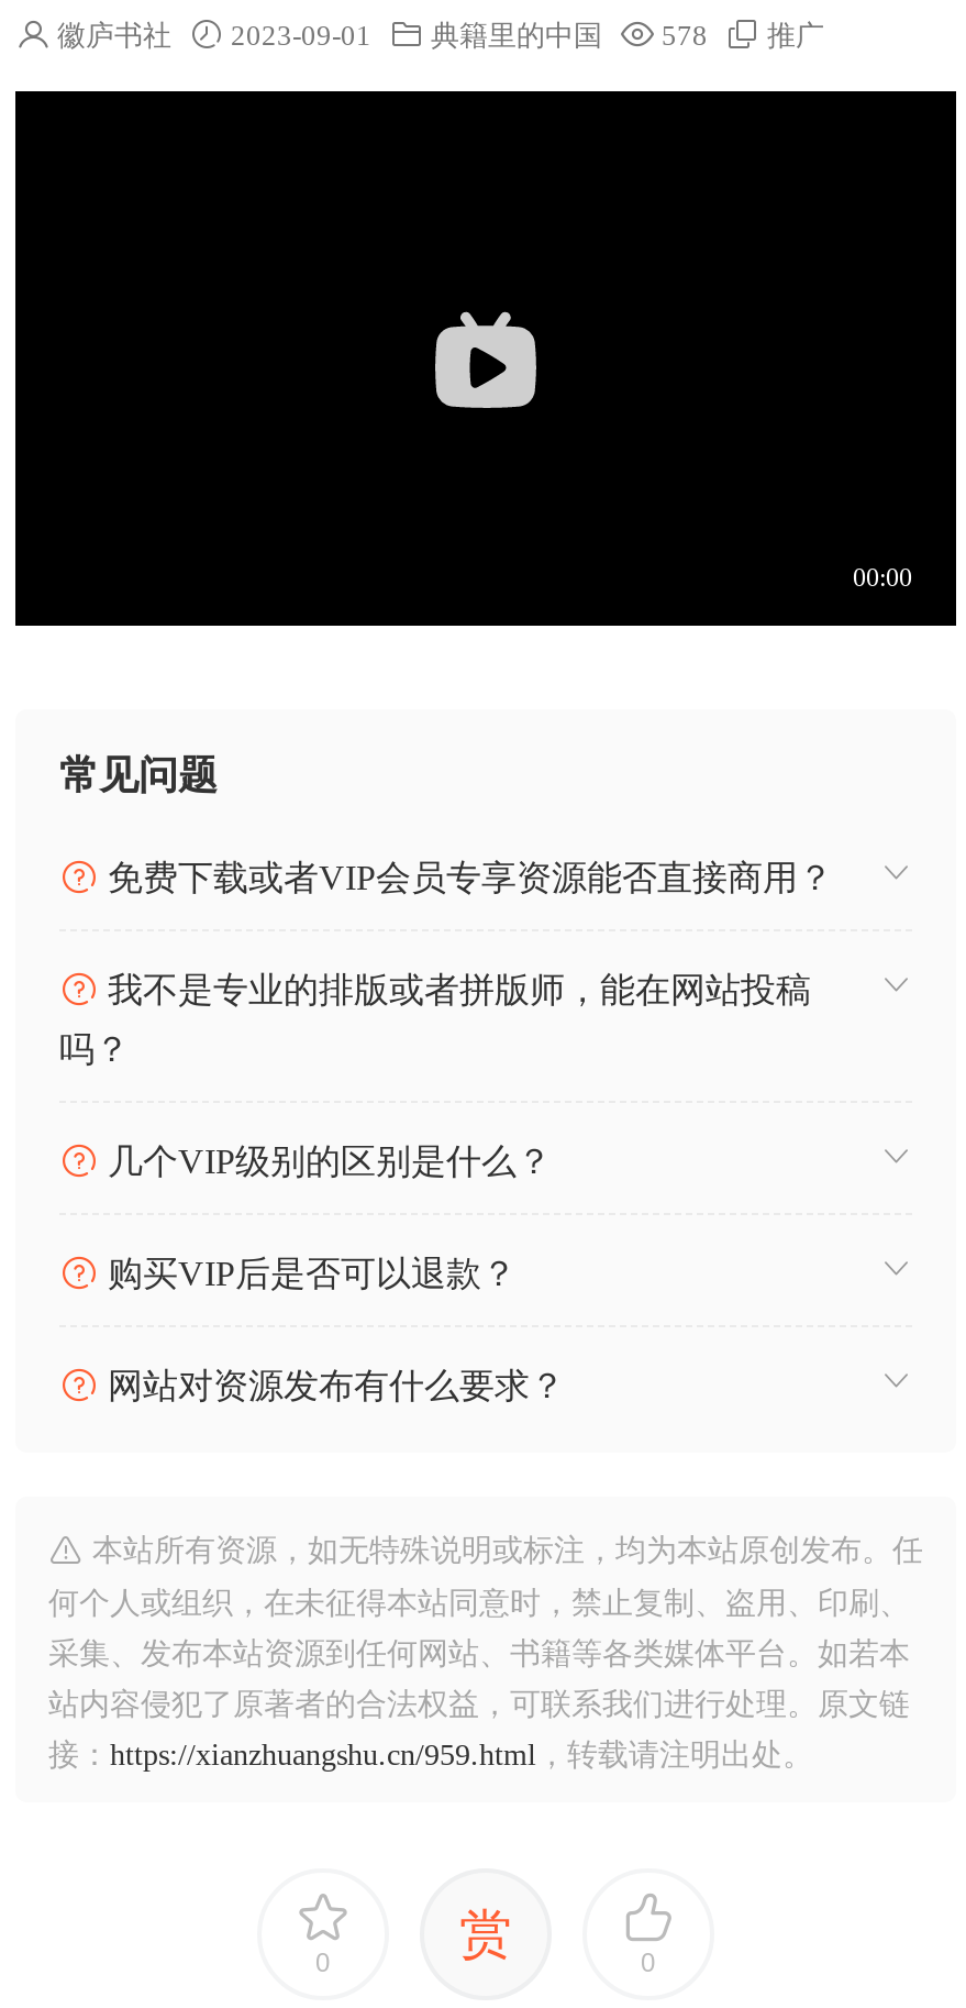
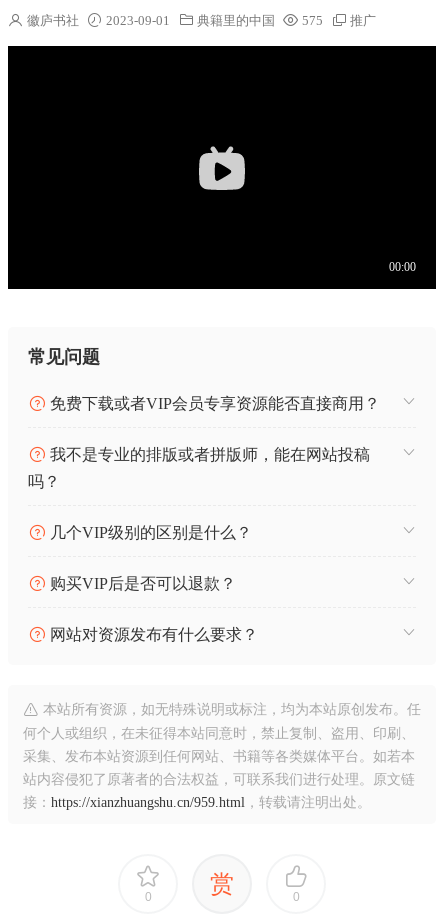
- 578
+ 575
